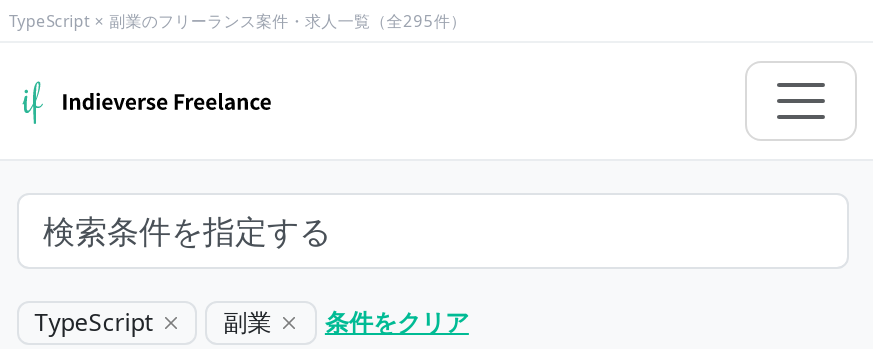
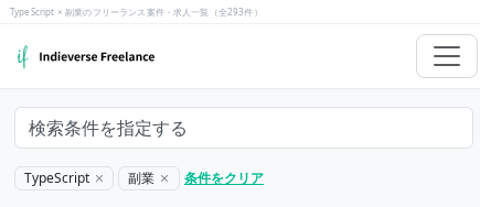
- TypeScript × 副業のフリーランス案件・求人一覧（全295件）
+ TypeScript × 副業のフリーランス案件・求人一覧（全293件）
